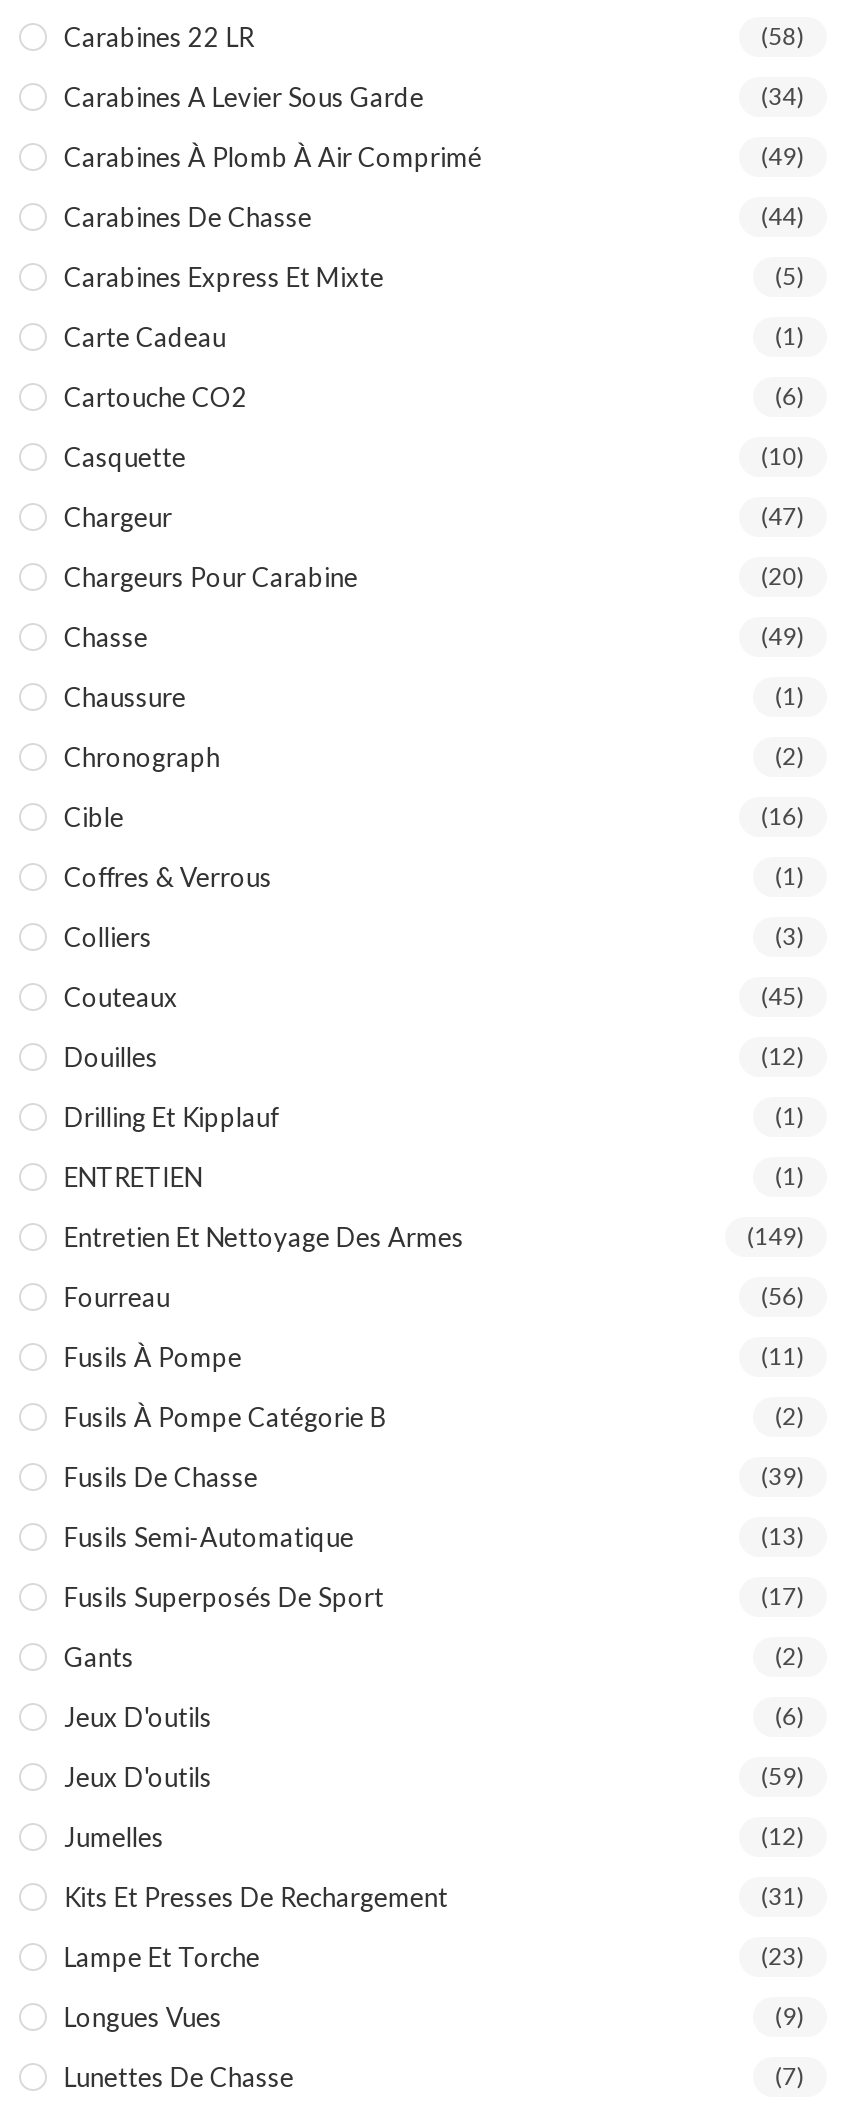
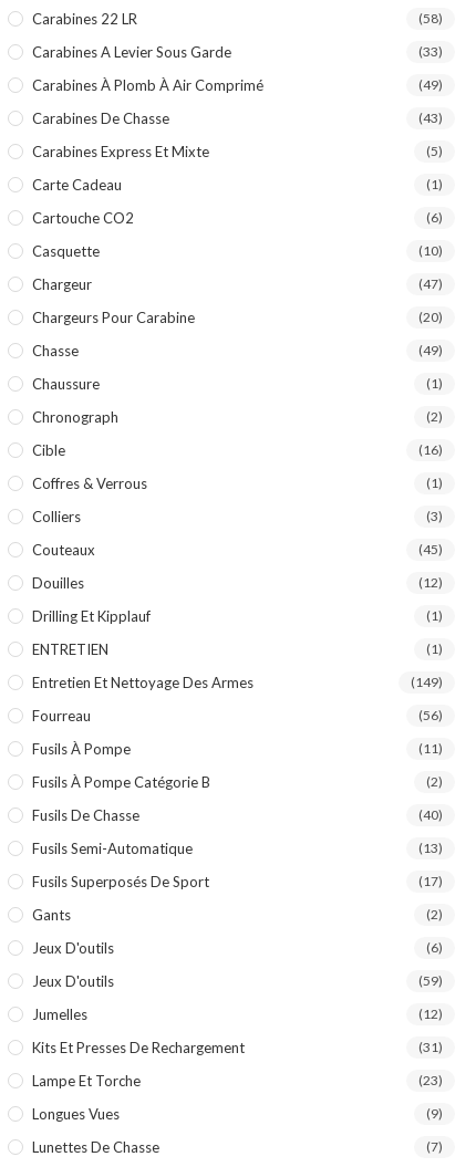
- (34)
+ (33)

- (44)
+ (43)

- (39)
+ (40)
